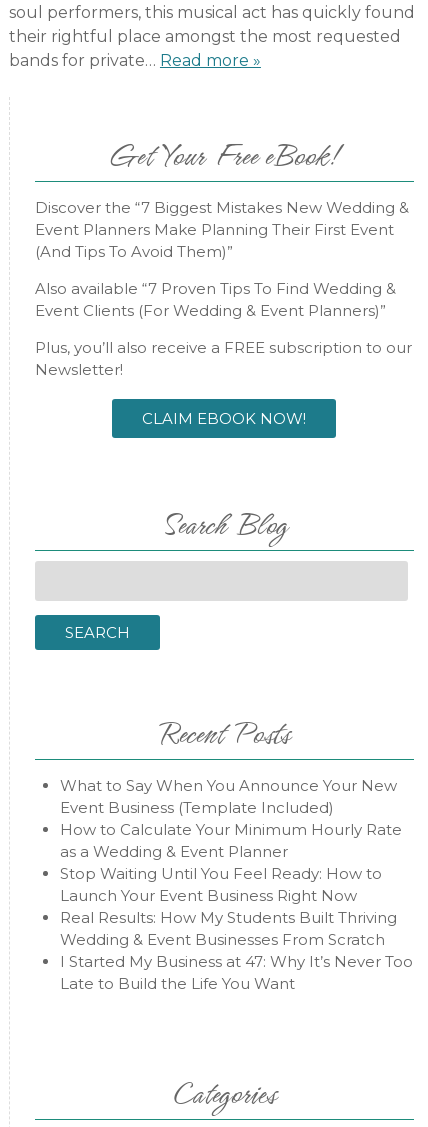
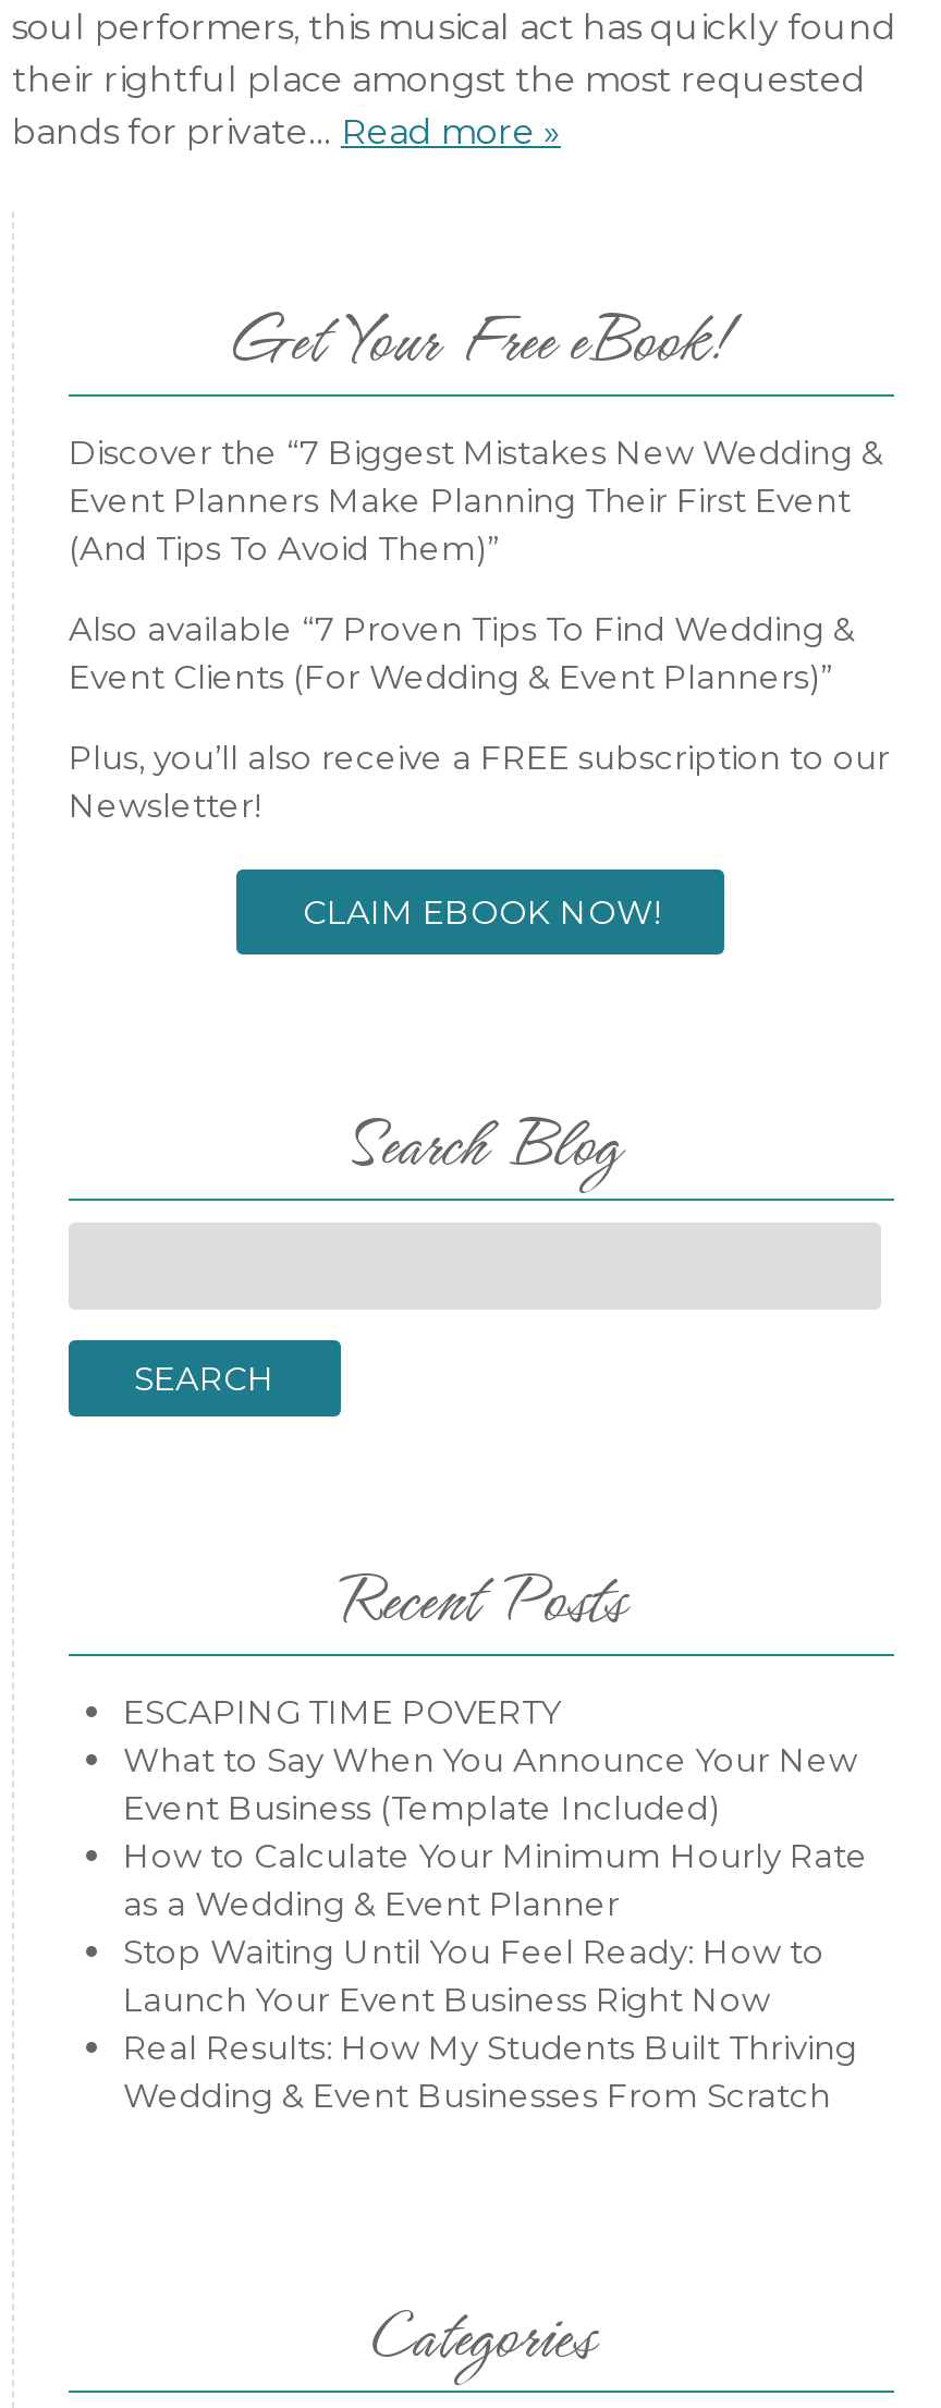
+ ESCAPING TIME POVERTY

moved down: What to Say When You Announce Your New | Event Business (Template Included) | How to Calculate Your Minimum Hourly Rate | as a Wedding & Event Planner | Stop Waiting Until You Feel Ready: How to | Launch Your Event Business Right Now | Real Results: How My Students Built Thriving | Wedding & Event Businesses From Scratch

- I Started My Business at 47: Why It’s Never Too
- Late to Build the Life You Want
